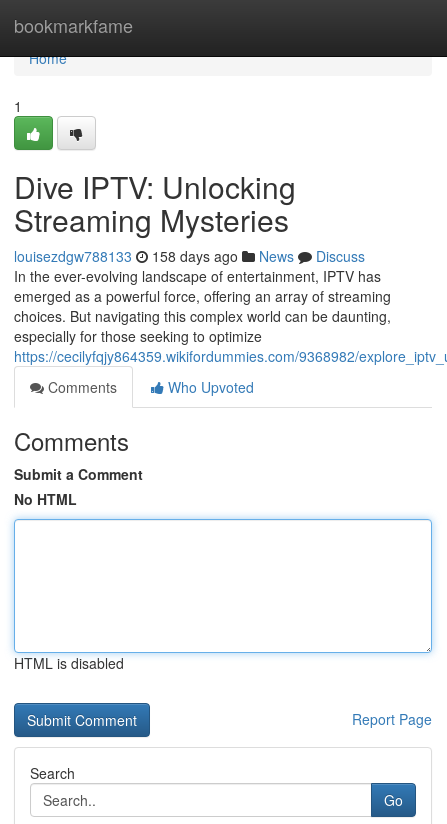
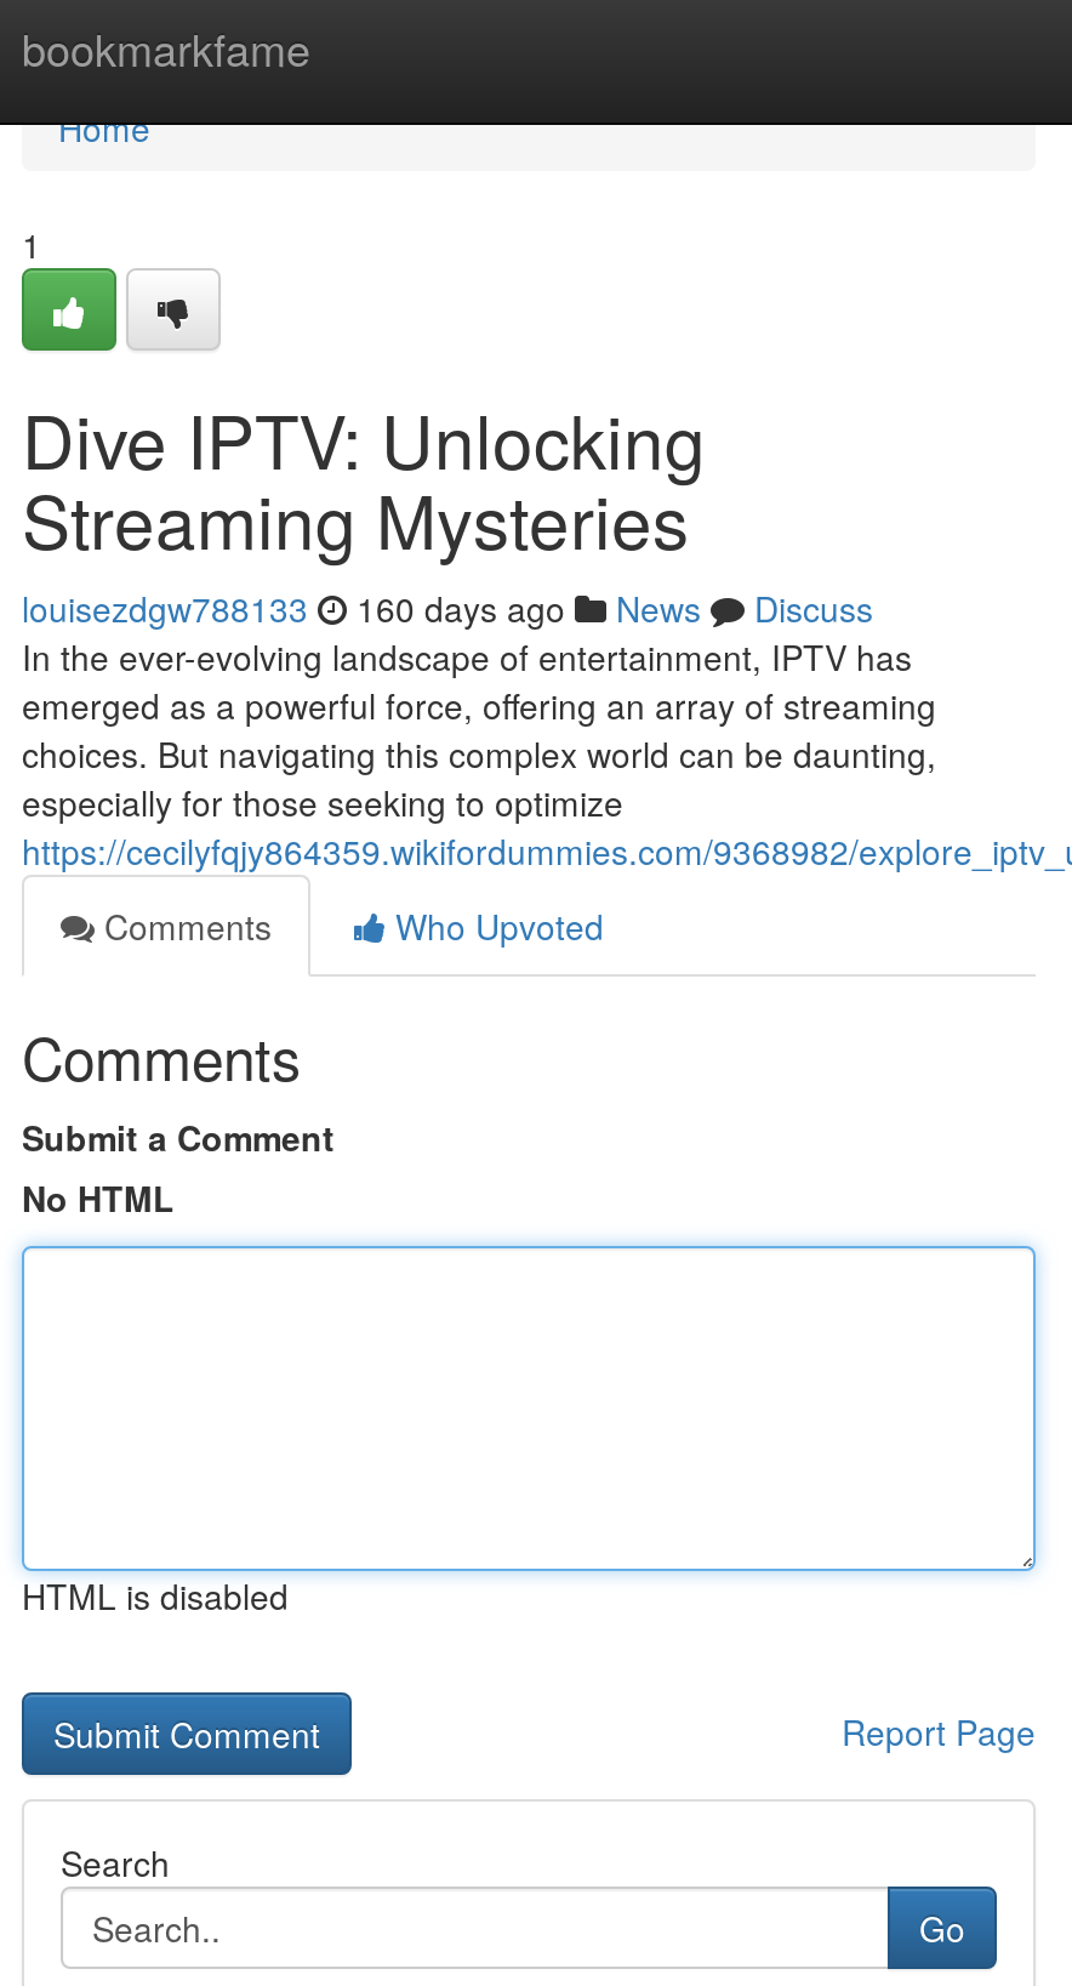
- louisezdgw788133 158 days ago News Discuss
+ louisezdgw788133 160 days ago News Discuss
